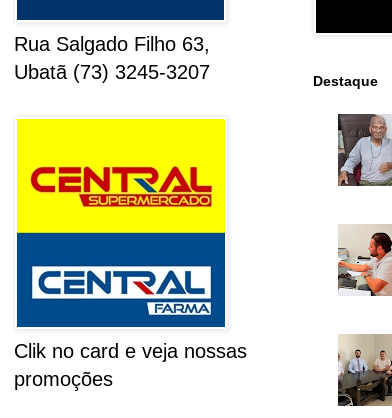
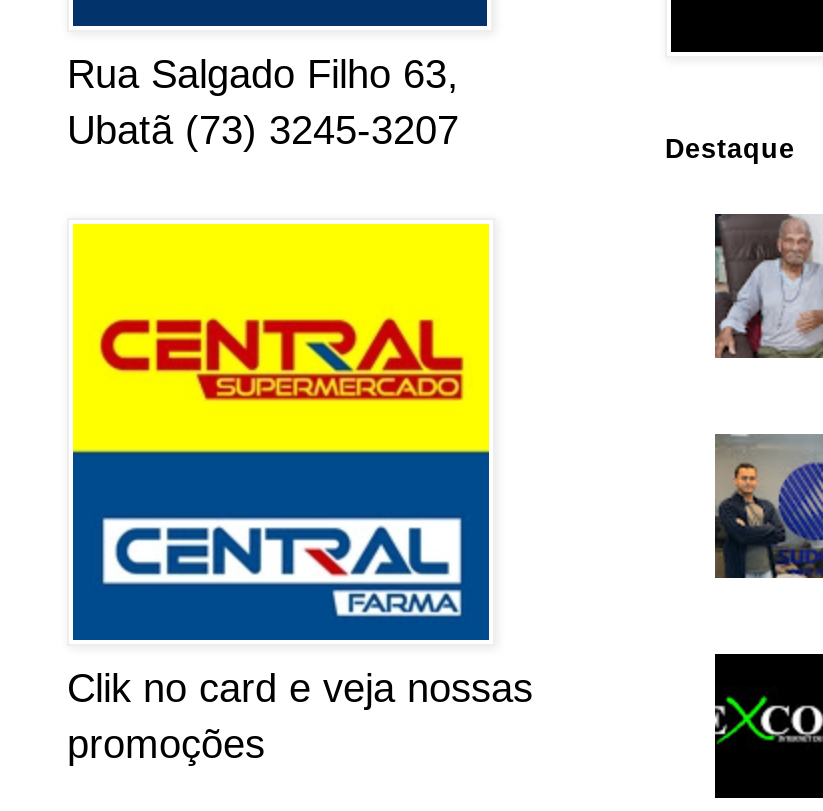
- [image]
+ [image]

- [image]
+ [image]
